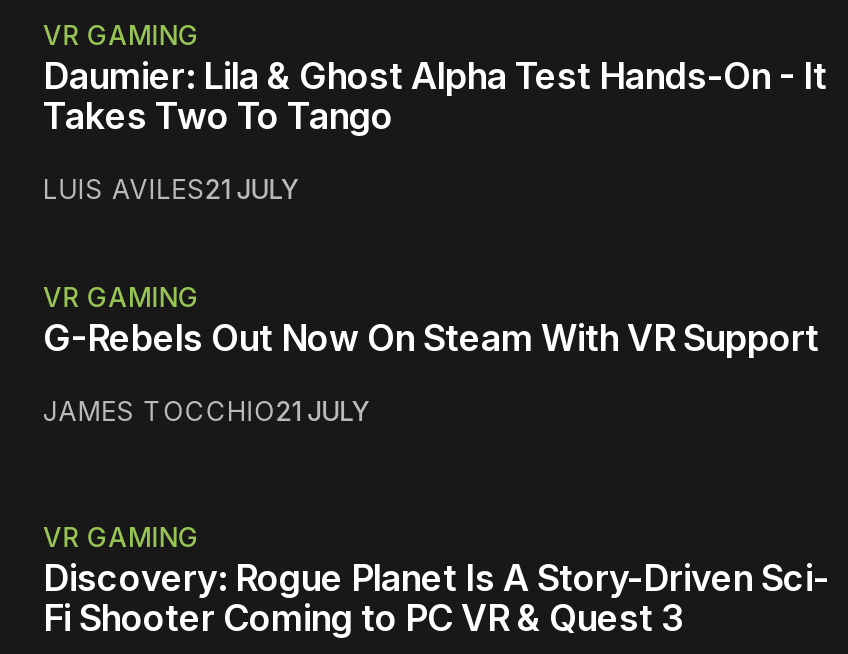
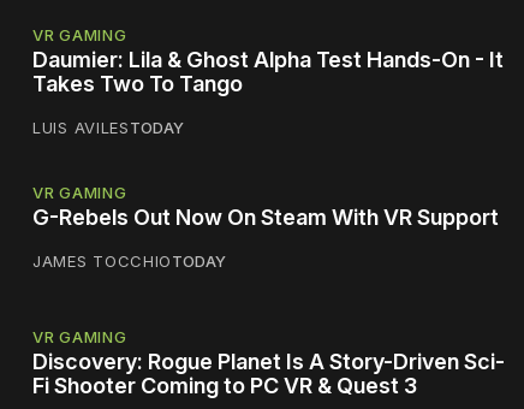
- LUIS AVILES21 JULY
+ LUIS AVILESTODAY

- JAMES TOCCHIO21 JULY
+ JAMES TOCCHIOTODAY
